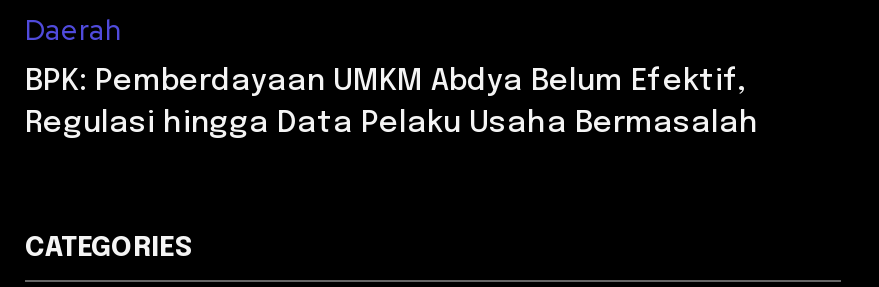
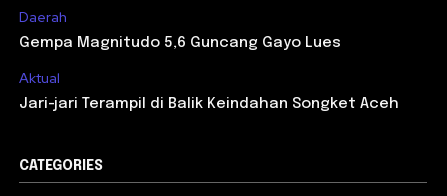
- BPK: Pemberdayaan UMKM Abdya Belum Efektif,
- Regulasi hingga Data Pelaku Usaha Bermasalah
+ Gempa Magnitudo 5,6 Guncang Gayo Lues
+ Aktual
+ Jari-jari Terampil di Balik Keindahan Songket Aceh
